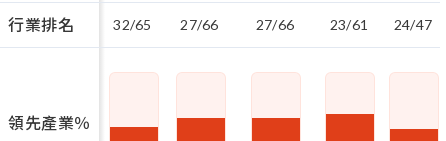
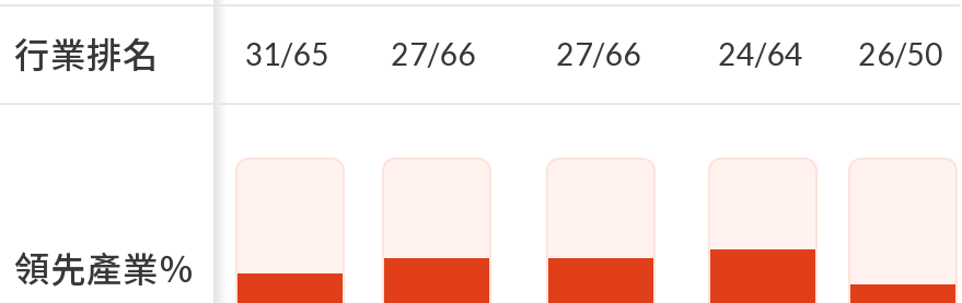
- 32/65 27/66
+ 31/65 27/66

- 23/61
+ 24/64

- 24/47
+ 26/50
